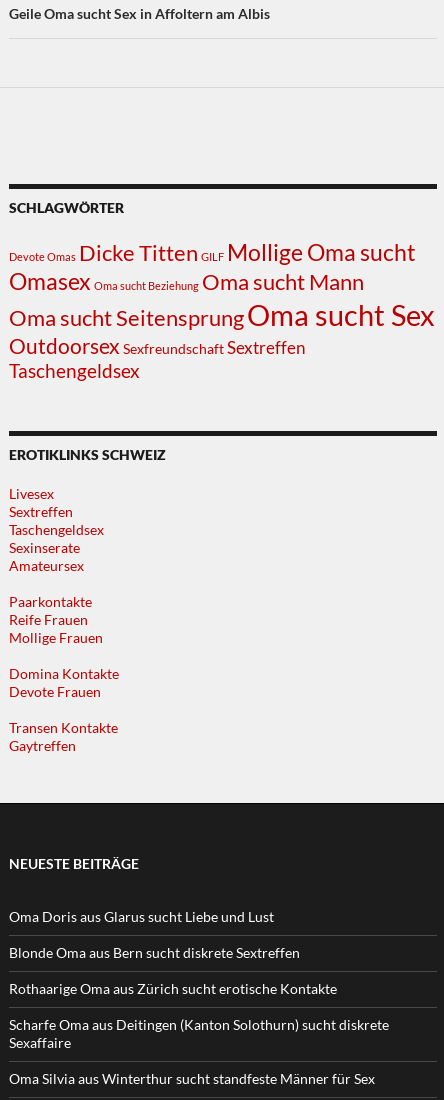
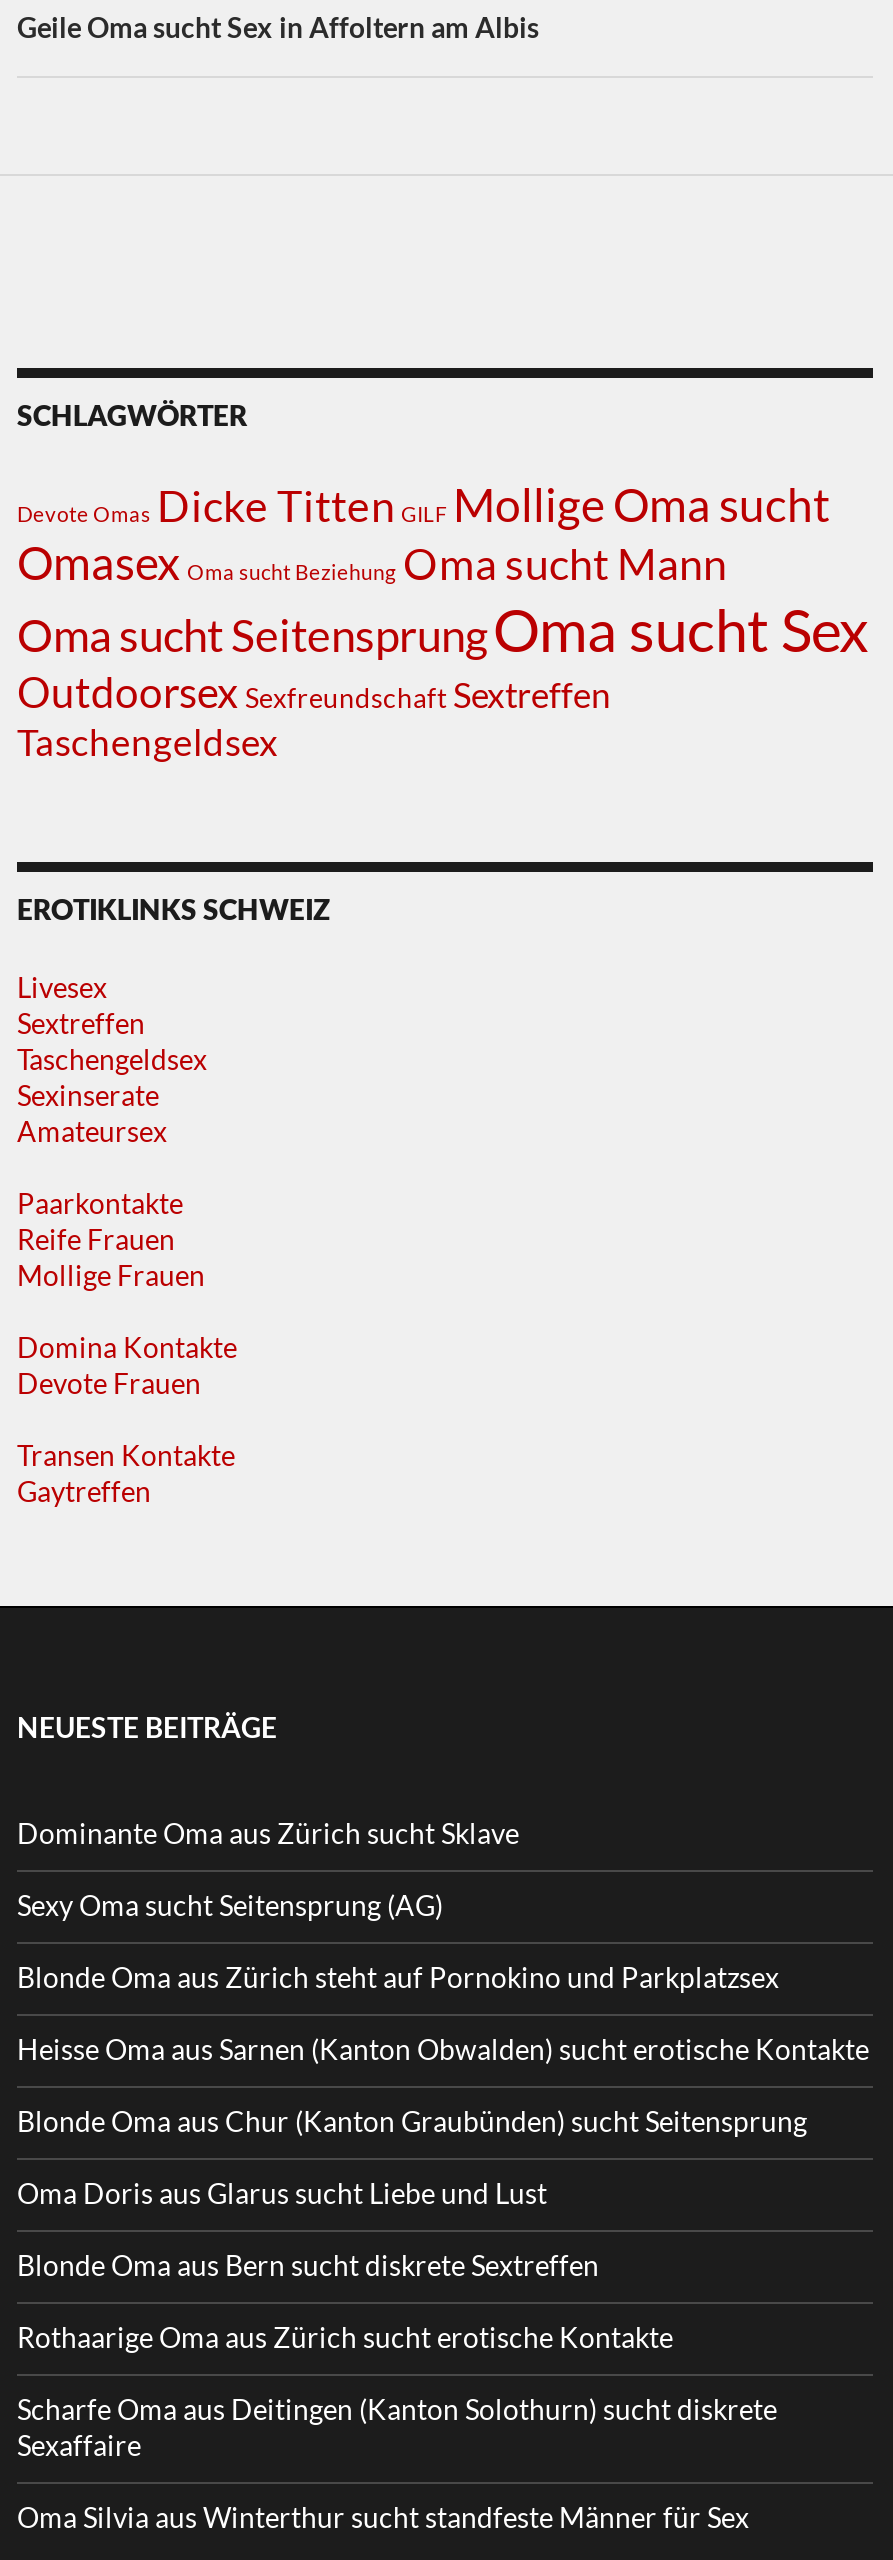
+ Dominante Oma aus Zürich sucht Sklave
+ Sexy Oma sucht Seitensprung (AG)
+ Blonde Oma aus Zürich steht auf Pornokino und Parkplatzsex
+ Heisse Oma aus Sarnen (Kanton Obwalden) sucht erotische Kontakte
+ Blonde Oma aus Chur (Kanton Graubünden) sucht Seitensprung
